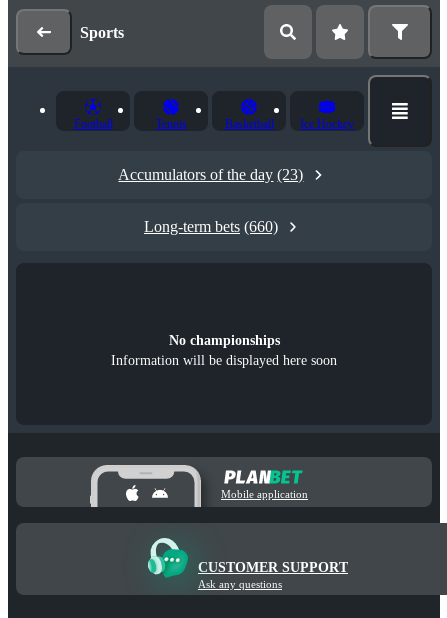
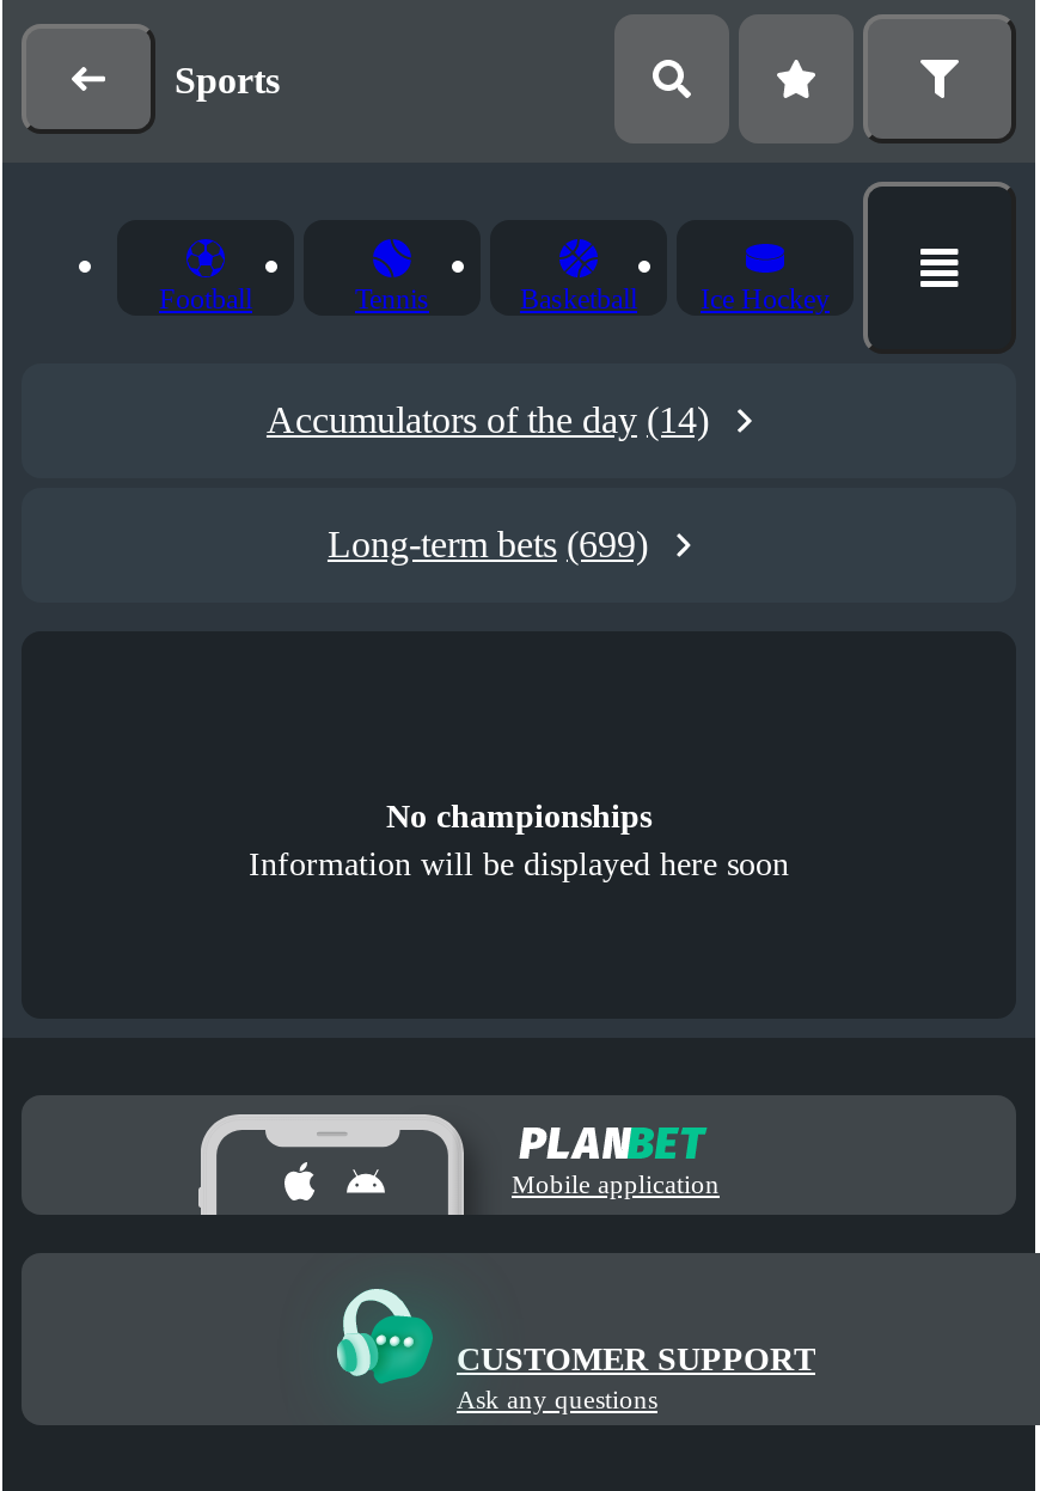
- Accumulators of the day (23)
+ Accumulators of the day (14)

- Long-term bets (660)
+ Long-term bets (699)
